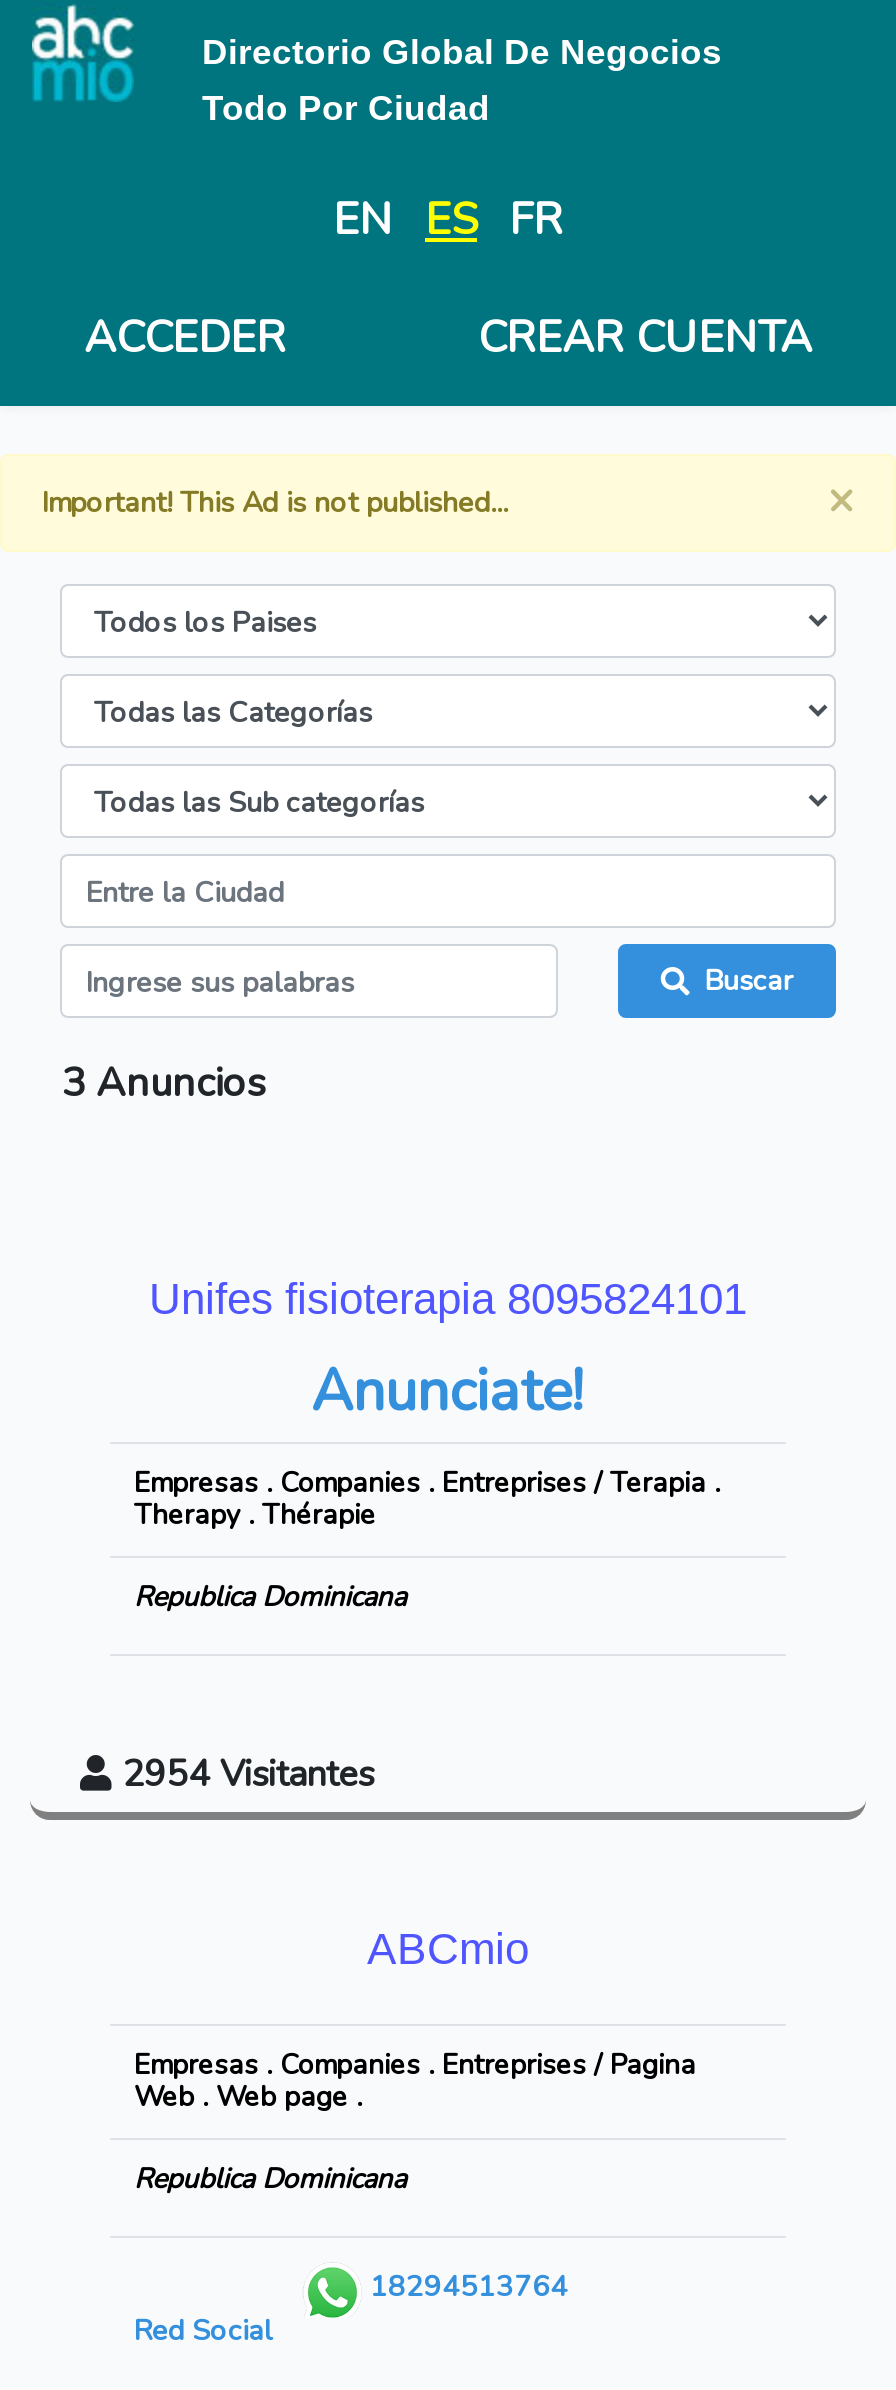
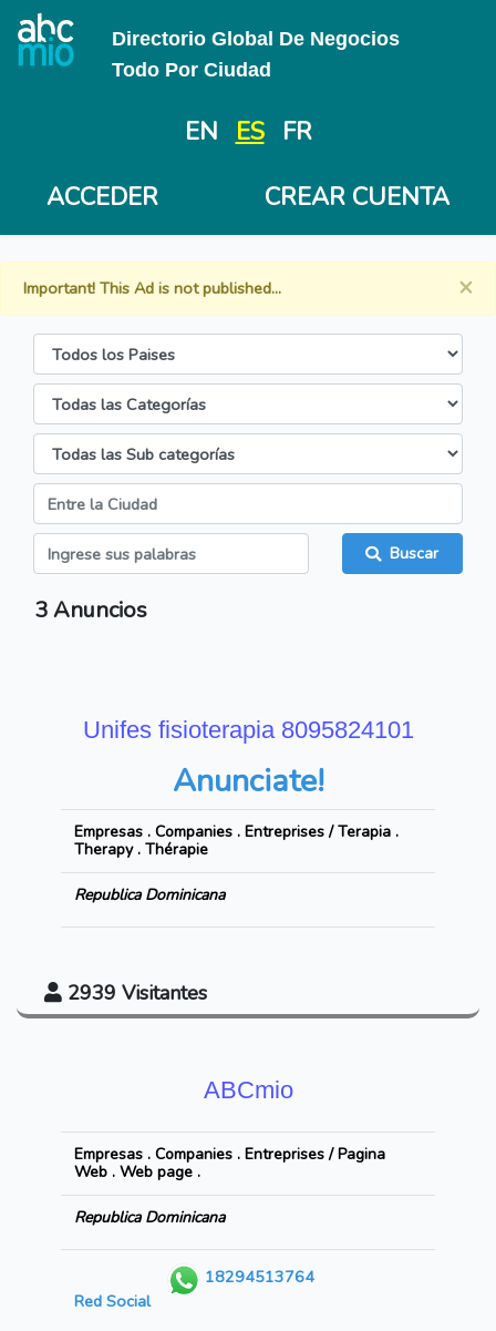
- 2954 Visitantes
+ 2939 Visitantes
